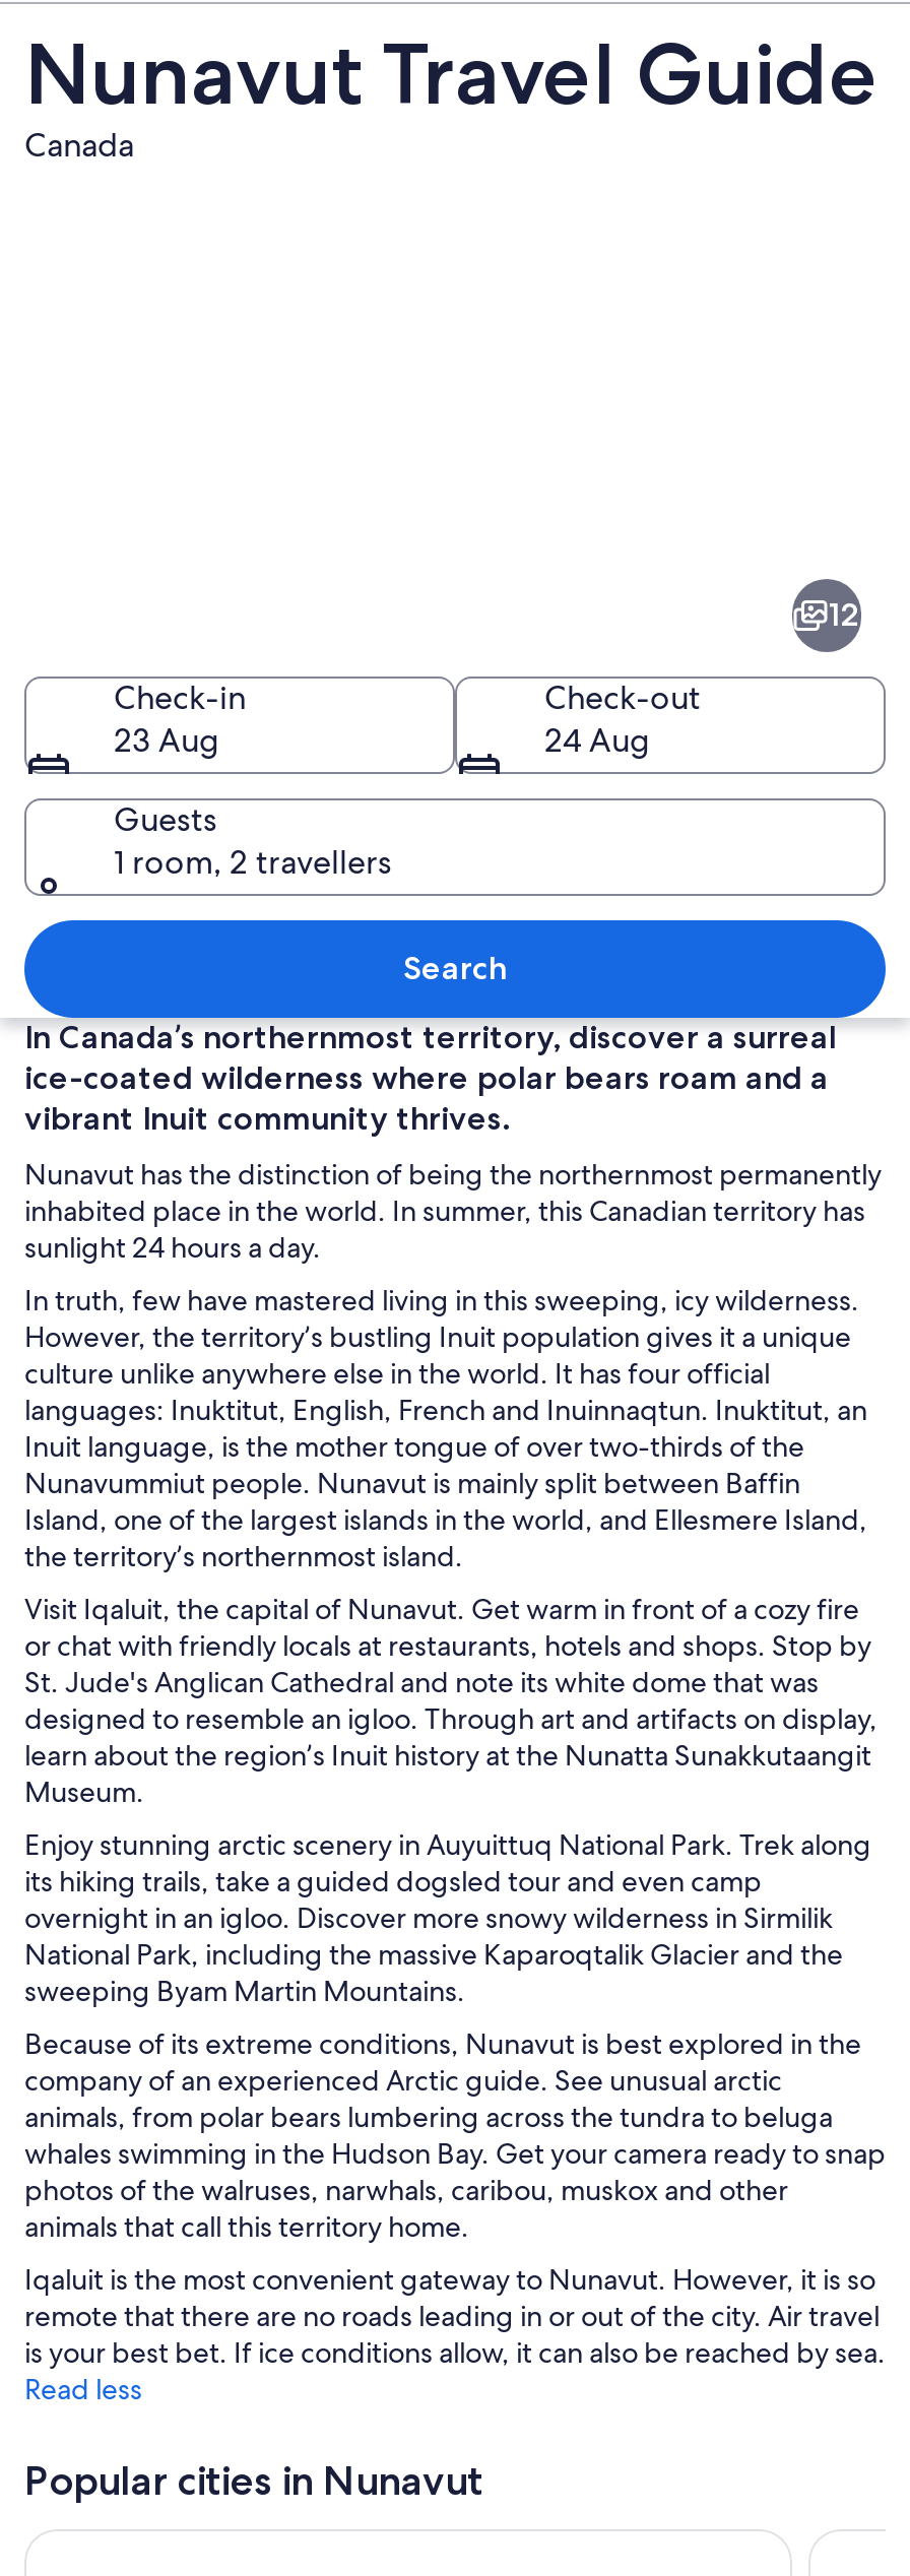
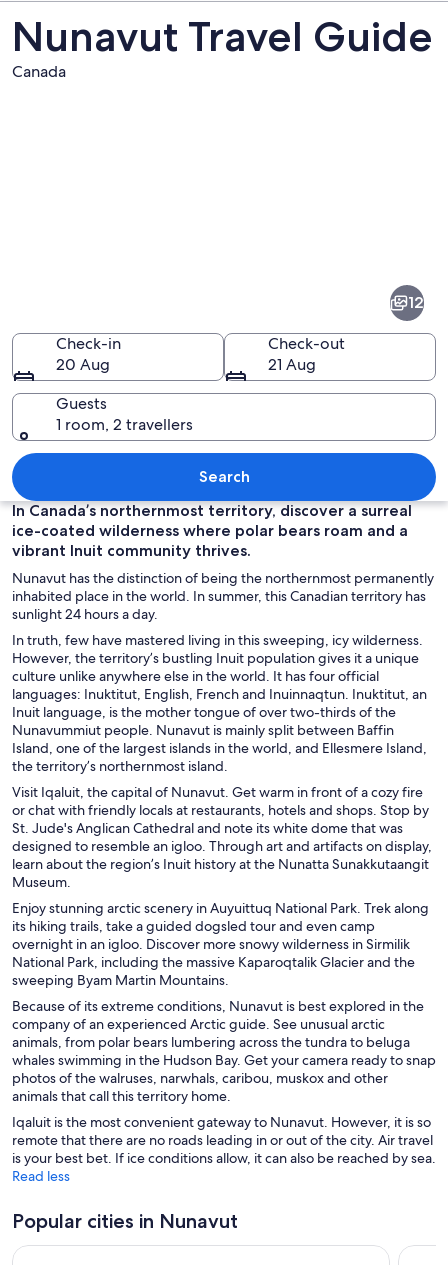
- 23 Aug
+ 20 Aug

- 24 Aug
+ 21 Aug
